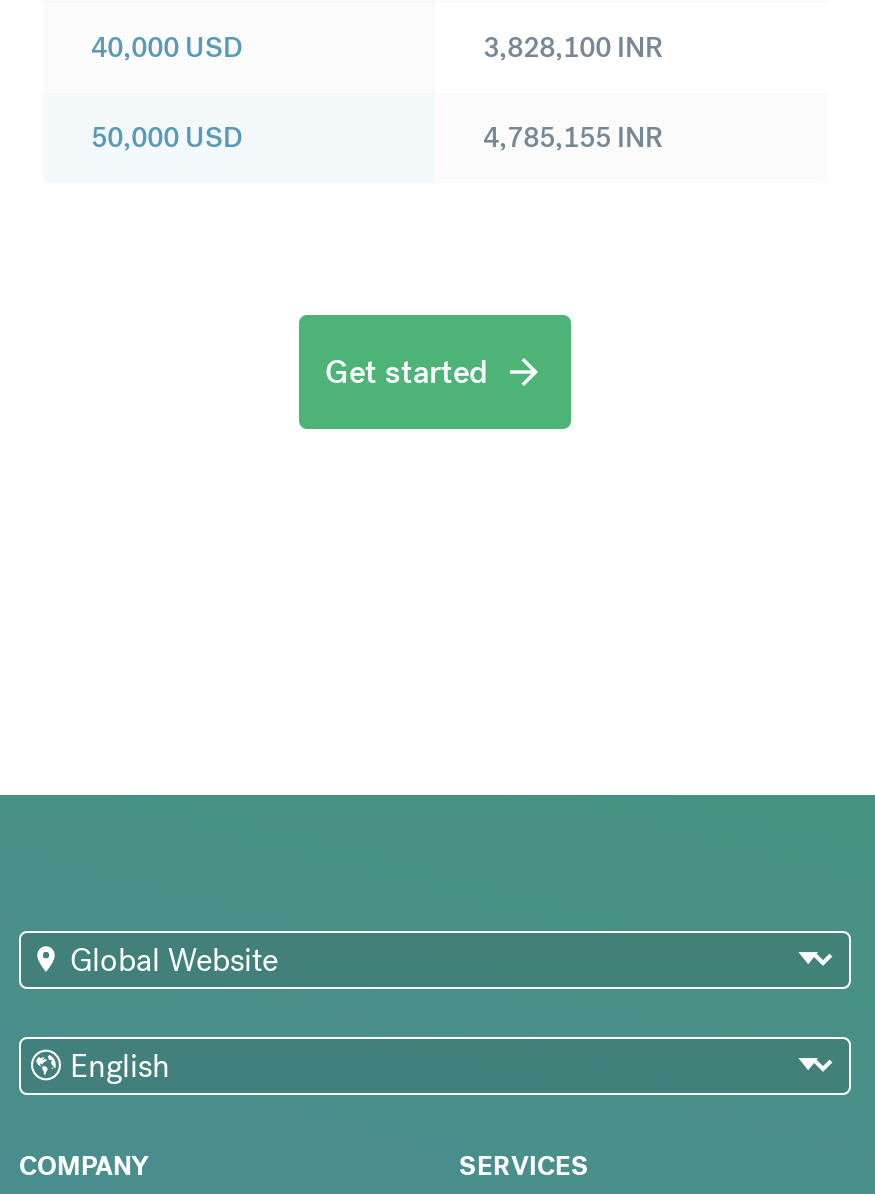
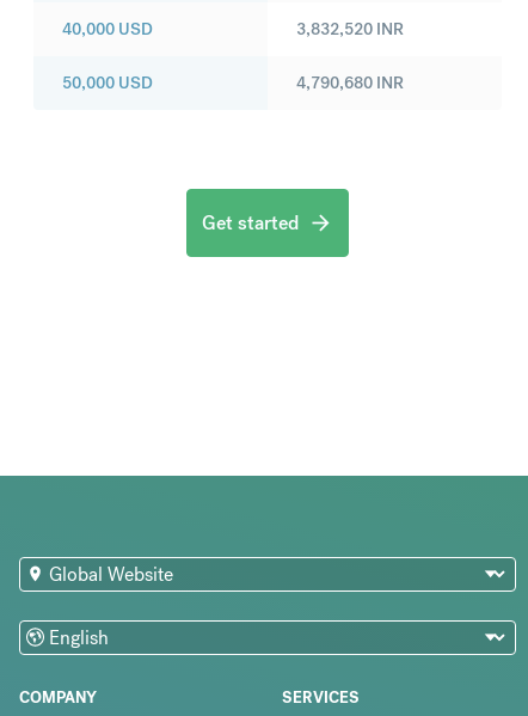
- 3,828,100 INR
+ 3,832,520 INR

- 4,785,155 INR
+ 4,790,680 INR
